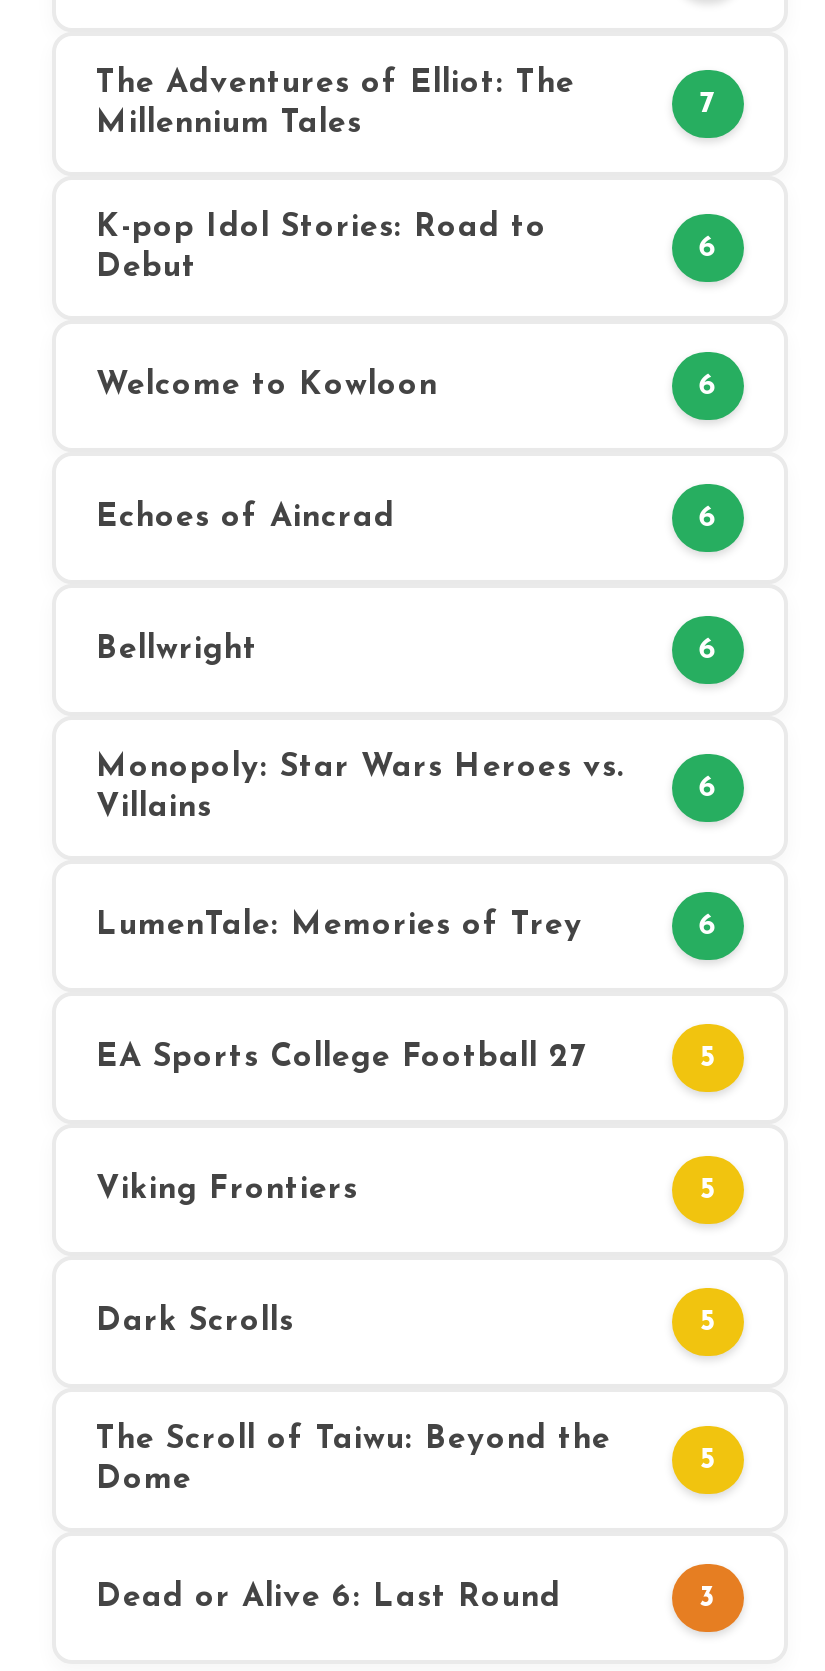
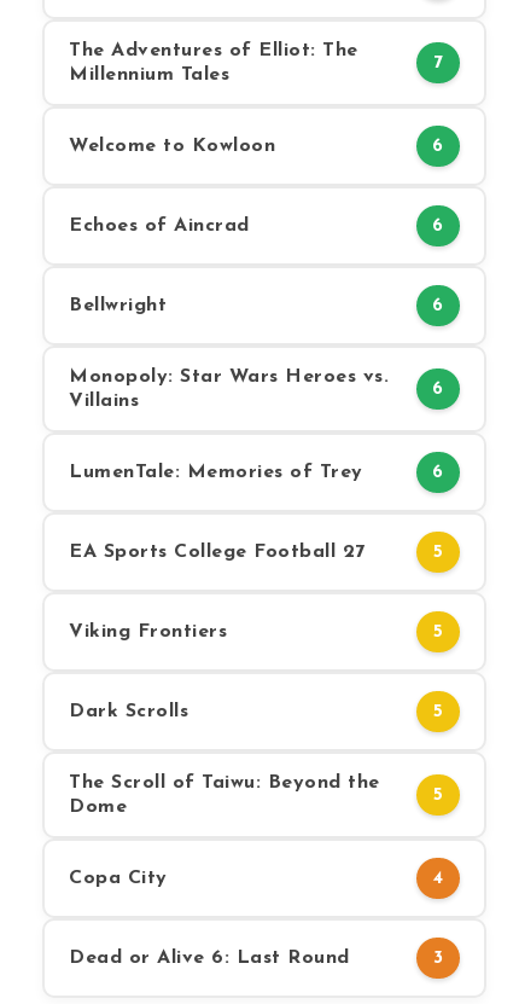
- K-pop Idol Stories: Road to
- Debut

- 6

moved up: Welcome to Kowloon | 6 | Echoes of Aincrad | ... | Dome | 5

+ Copa City
+ 4
